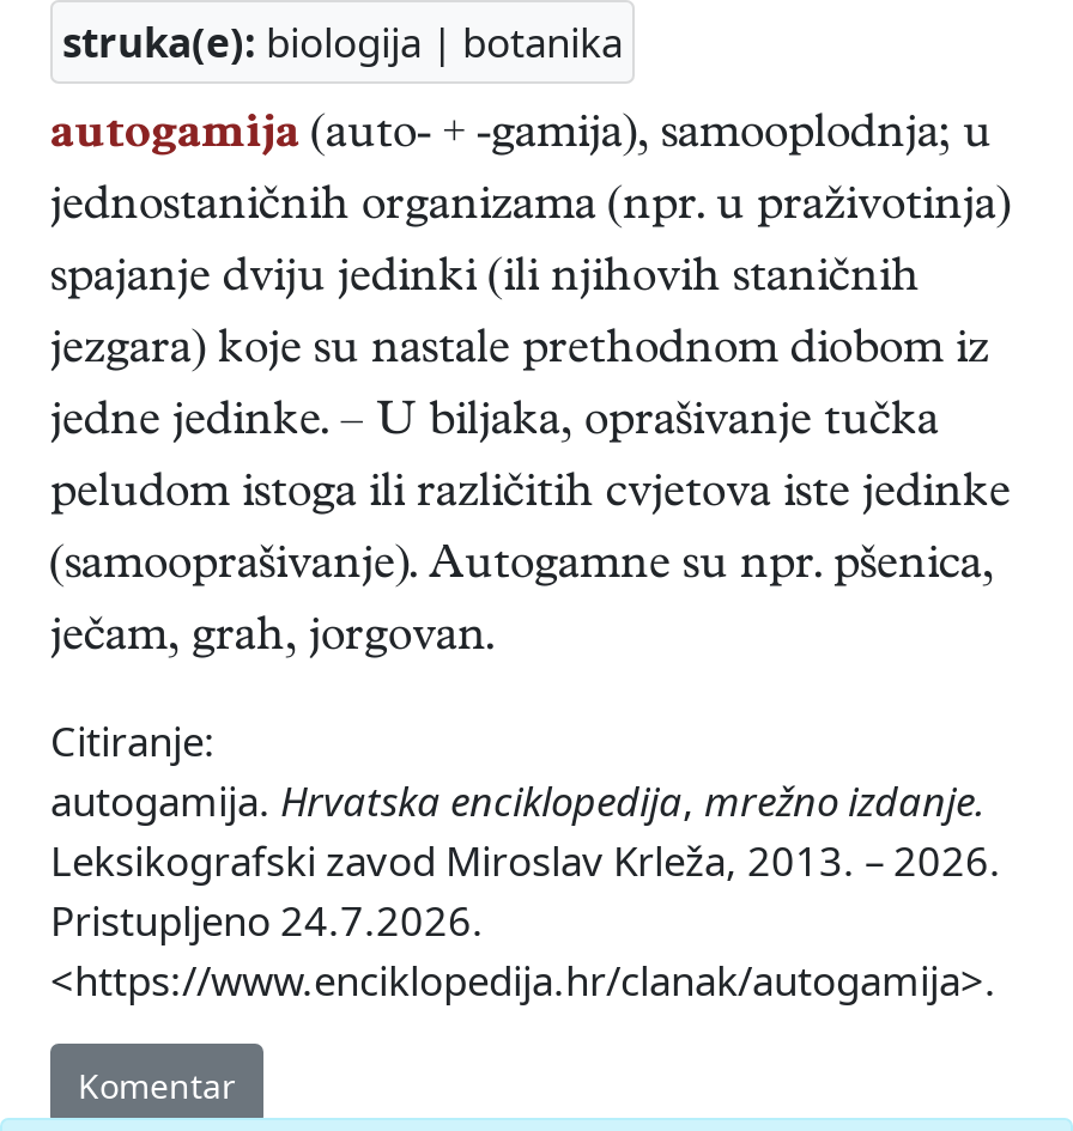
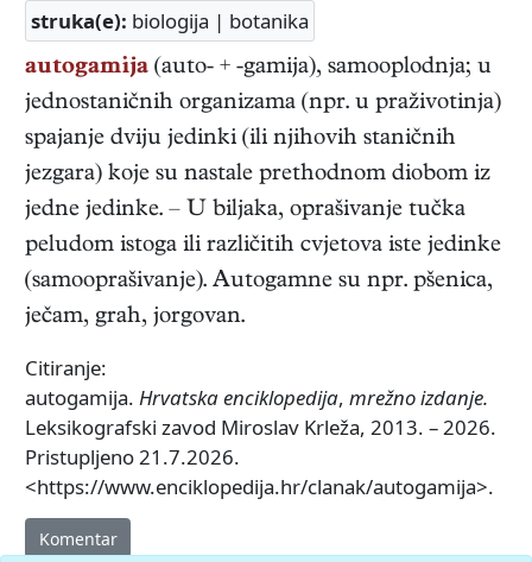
- Pristupljeno 24.7.2026.
+ Pristupljeno 21.7.2026.
